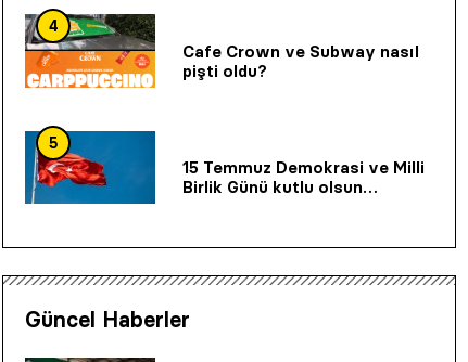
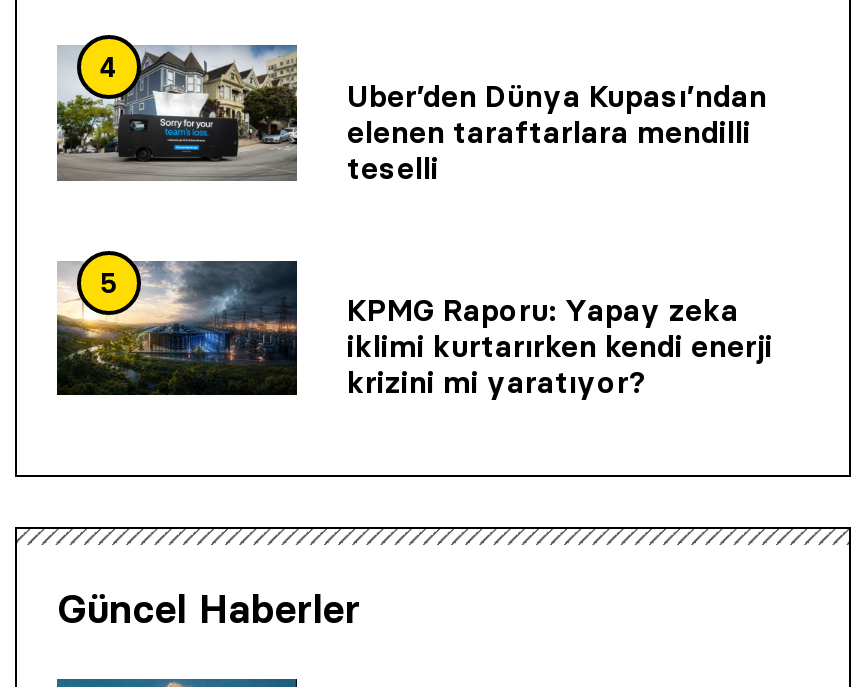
- [image]
- Cafe Crown ve Subway nasıl
- pişti oldu?
+ [image]
+ Uber’den Dünya Kupası’ndan
+ elenen taraftarlara mendilli
+ teselli

- [image]
- 15 Temmuz Demokrasi ve Milli
- Birlik Günü kutlu olsun…
+ [image]
+ KPMG Raporu: Yapay zeka
+ iklimi kurtarırken kendi enerji
+ krizini mi yaratıyor?
